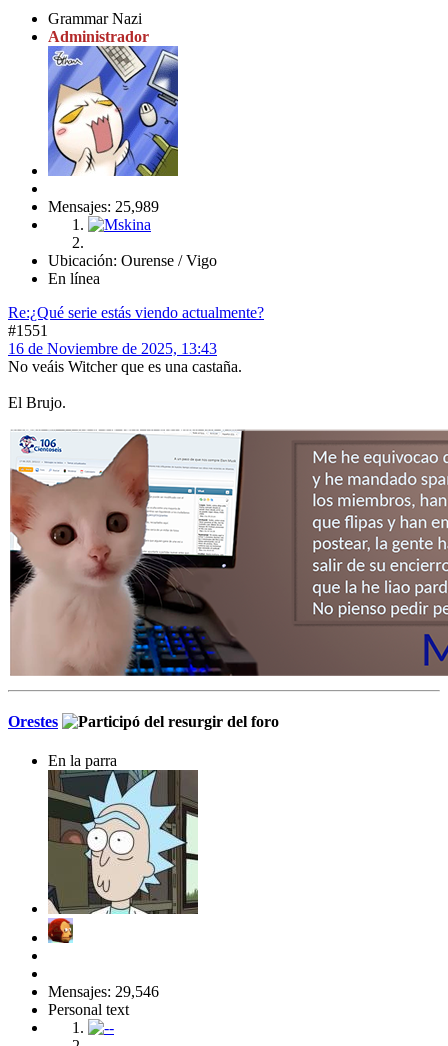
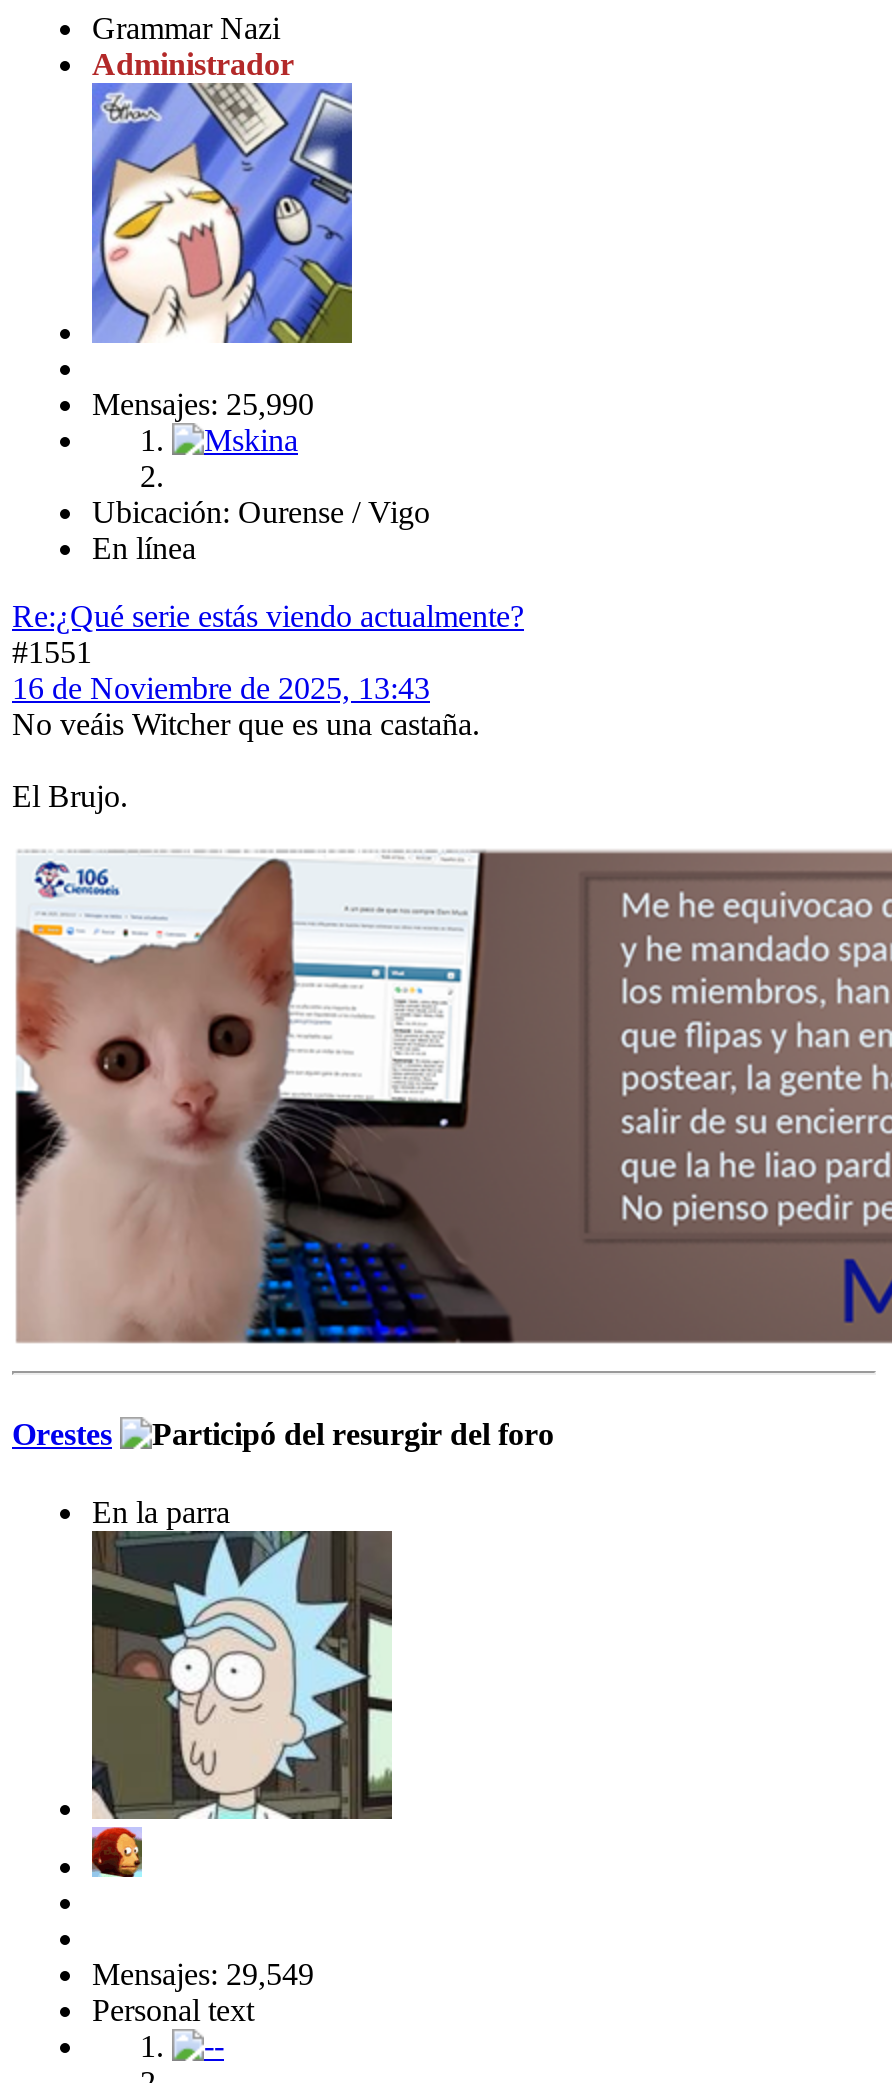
- Mensajes: 25,989
+ Mensajes: 25,990

- Mensajes: 29,546
+ Mensajes: 29,549
